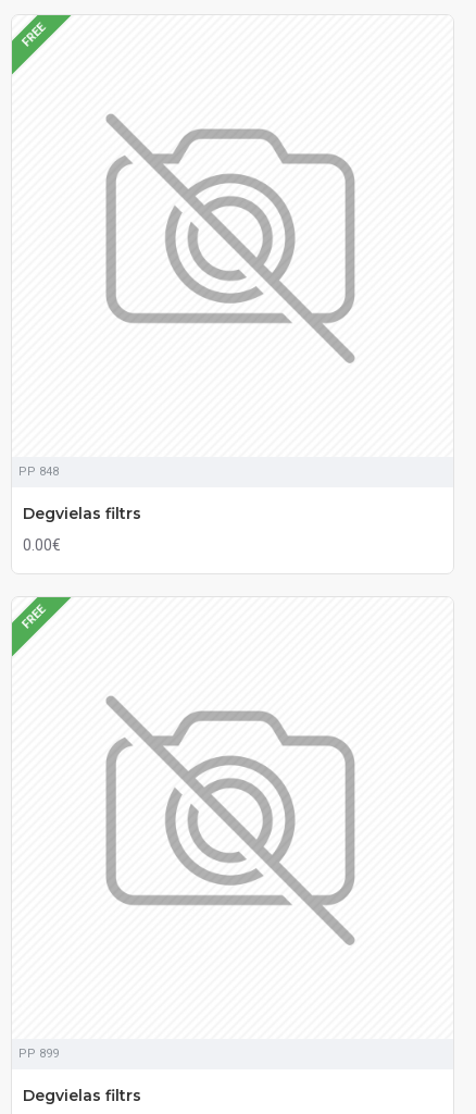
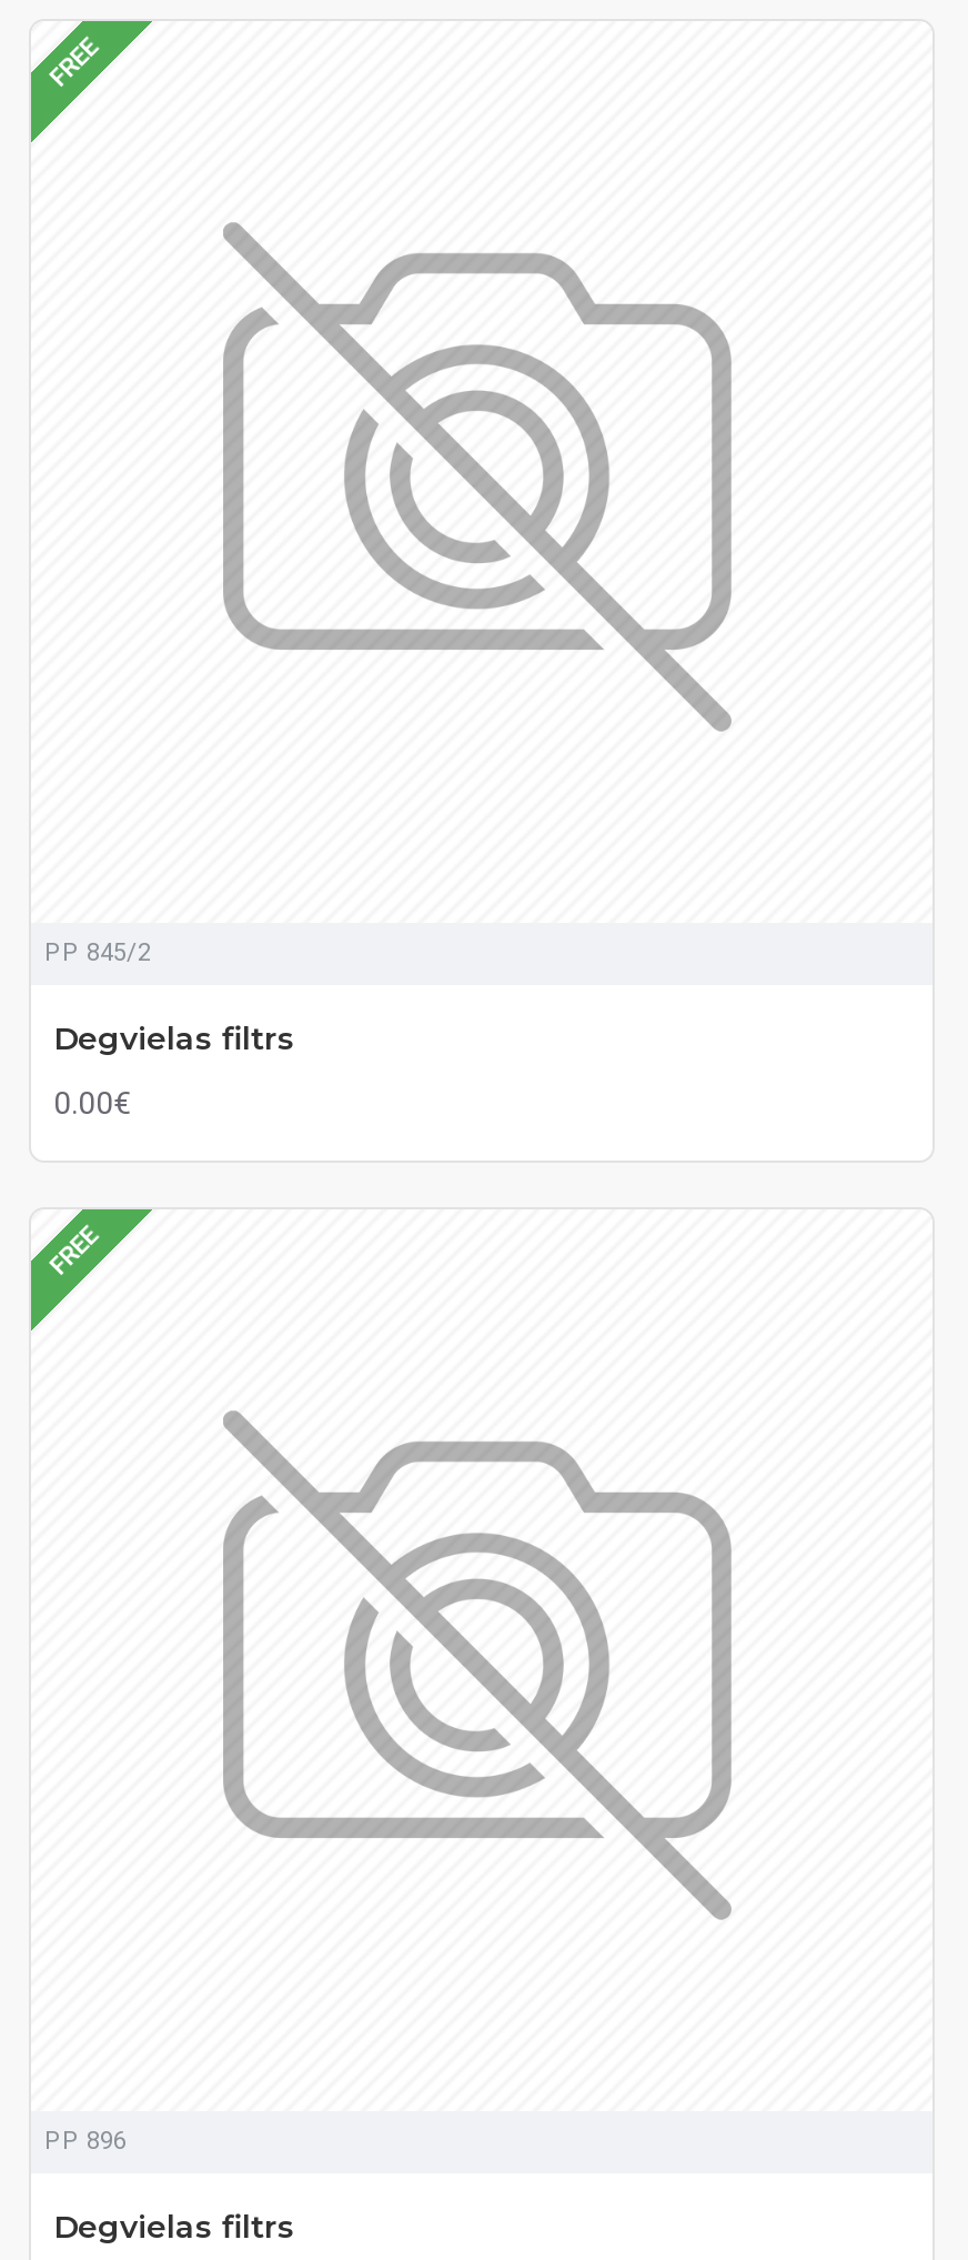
- PP 848
+ PP 845/2

- PP 899
+ PP 896
